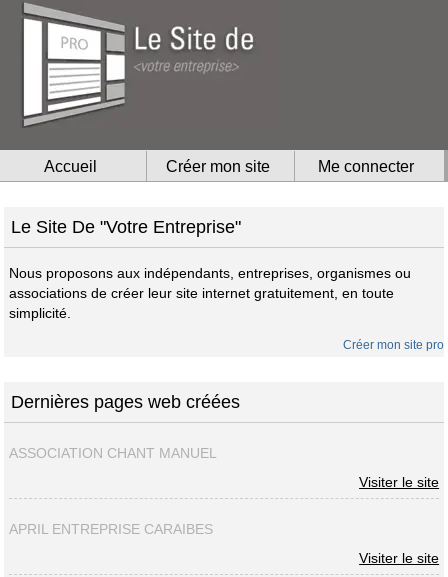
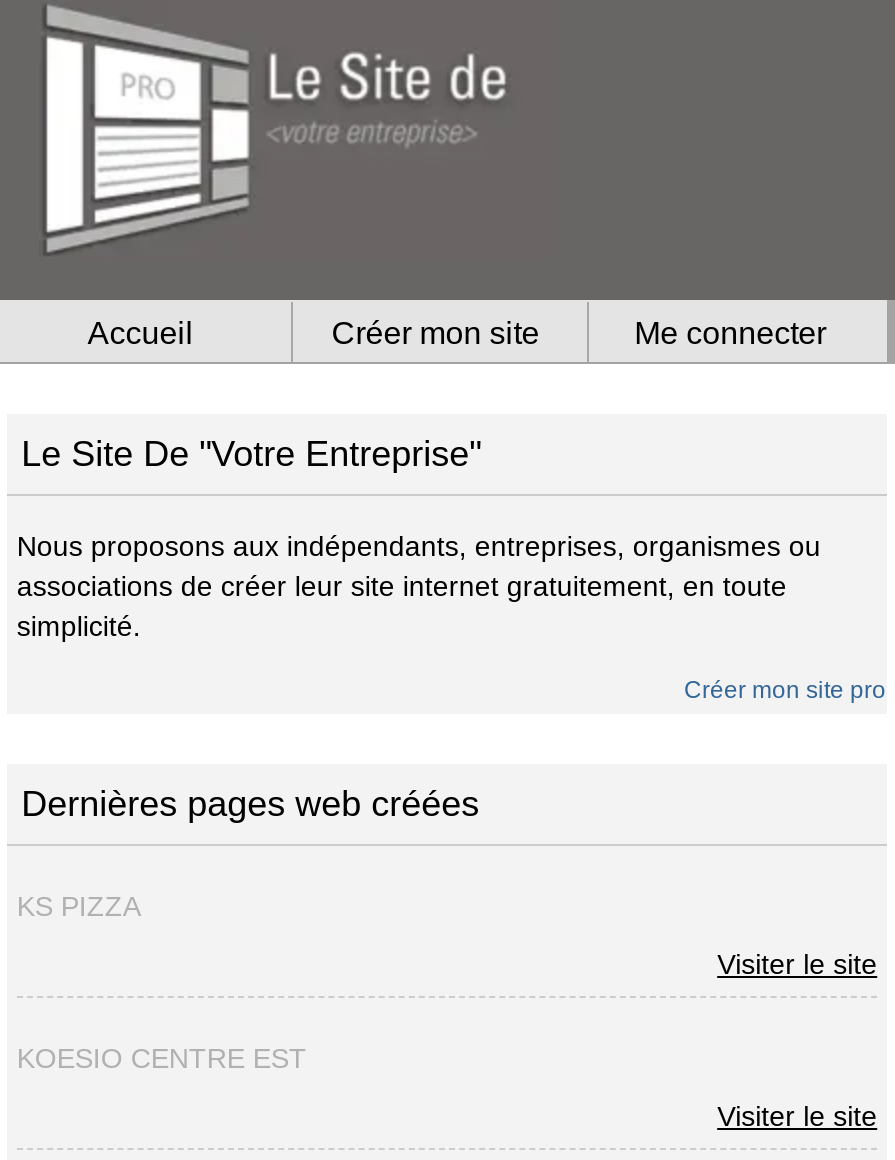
- ASSOCIATION CHANT MANUEL
+ KS PIZZA

- APRIL ENTREPRISE CARAIBES
+ KOESIO CENTRE EST
